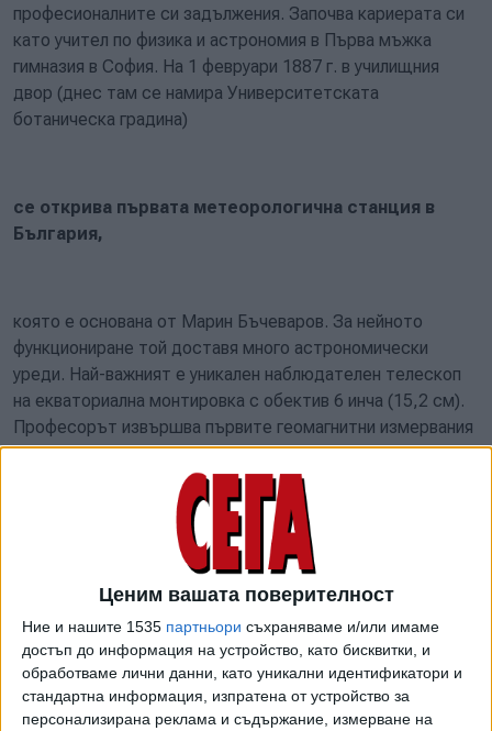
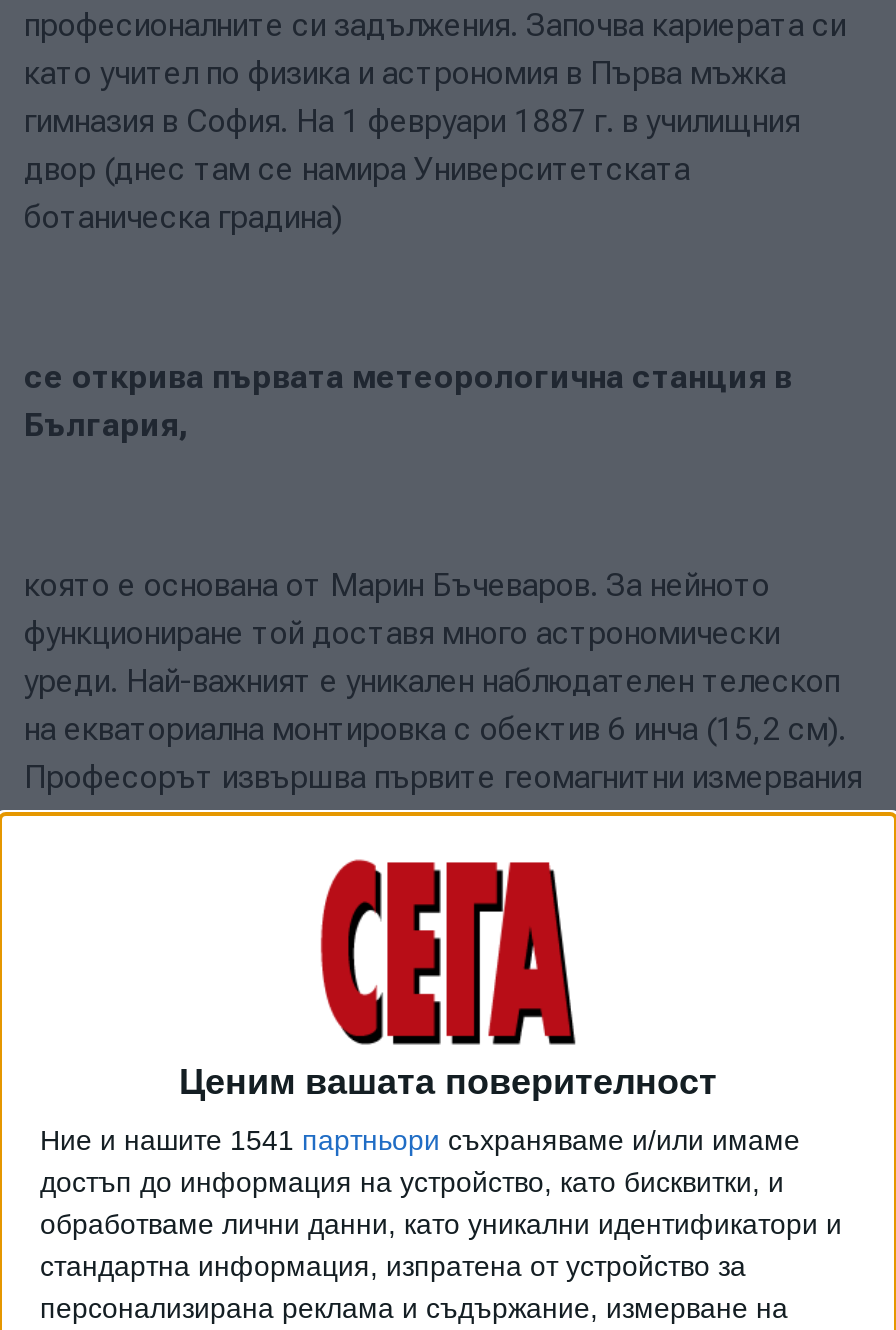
- Ние и нашите 1535 партньори съхраняваме и/или имаме
+ Ние и нашите 1541 партньори съхраняваме и/или имаме
